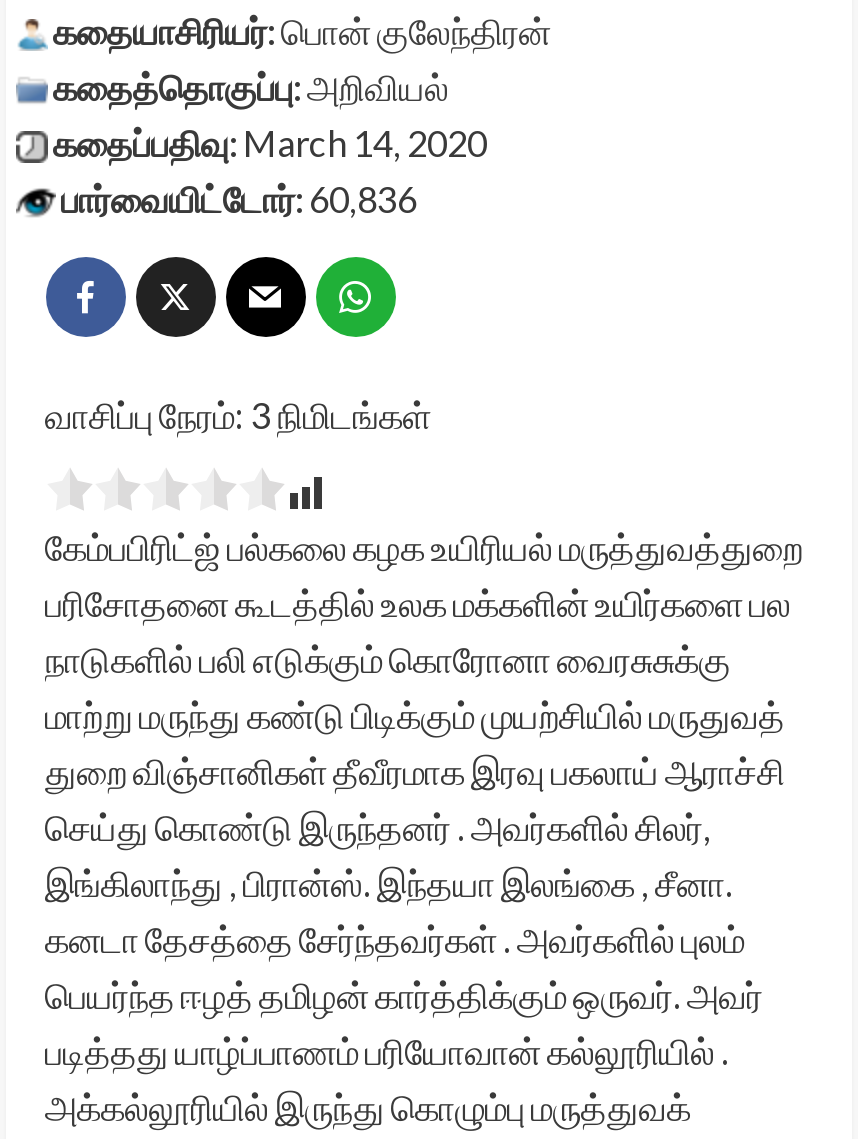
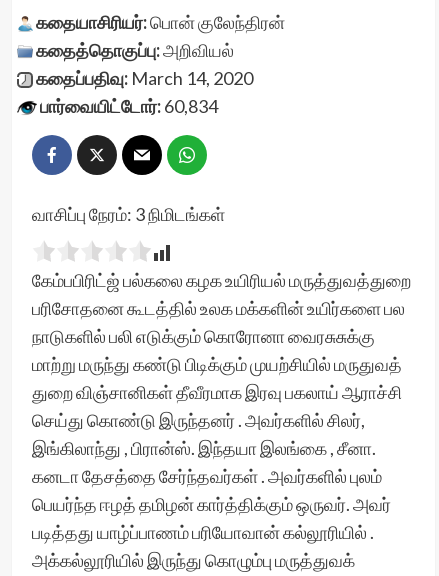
- பார்வையிட்டோர்: 60,836
+ பார்வையிட்டோர்: 60,834
